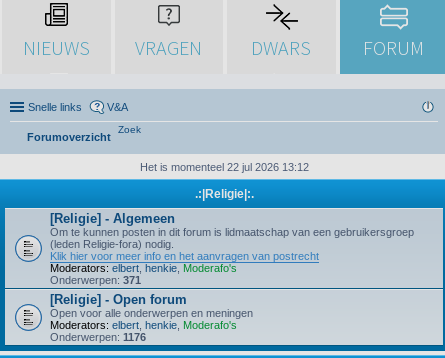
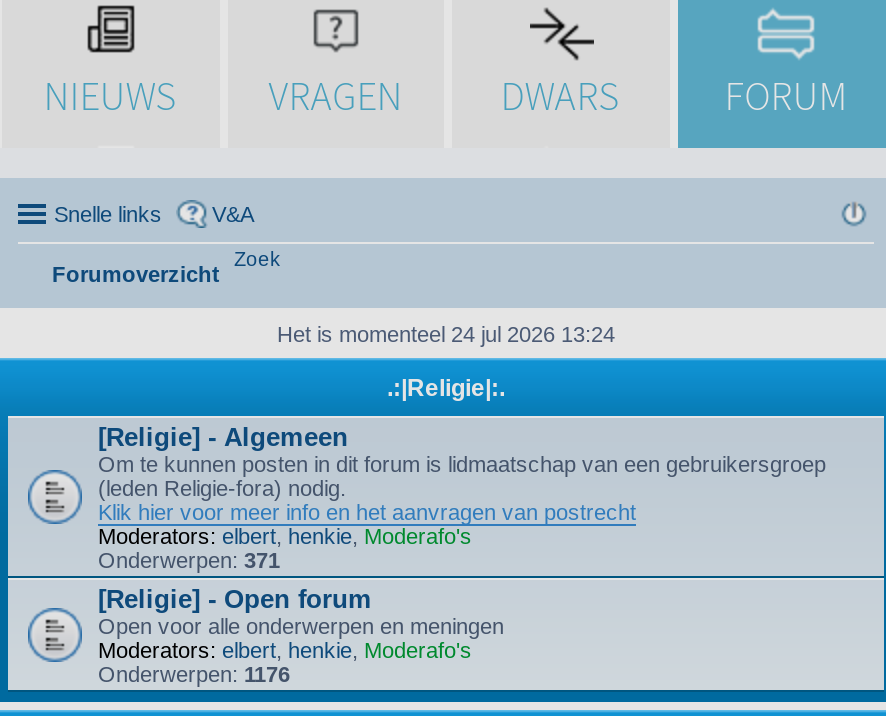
- Het is momenteel 22 jul 2026 13:12
+ Het is momenteel 24 jul 2026 13:24
